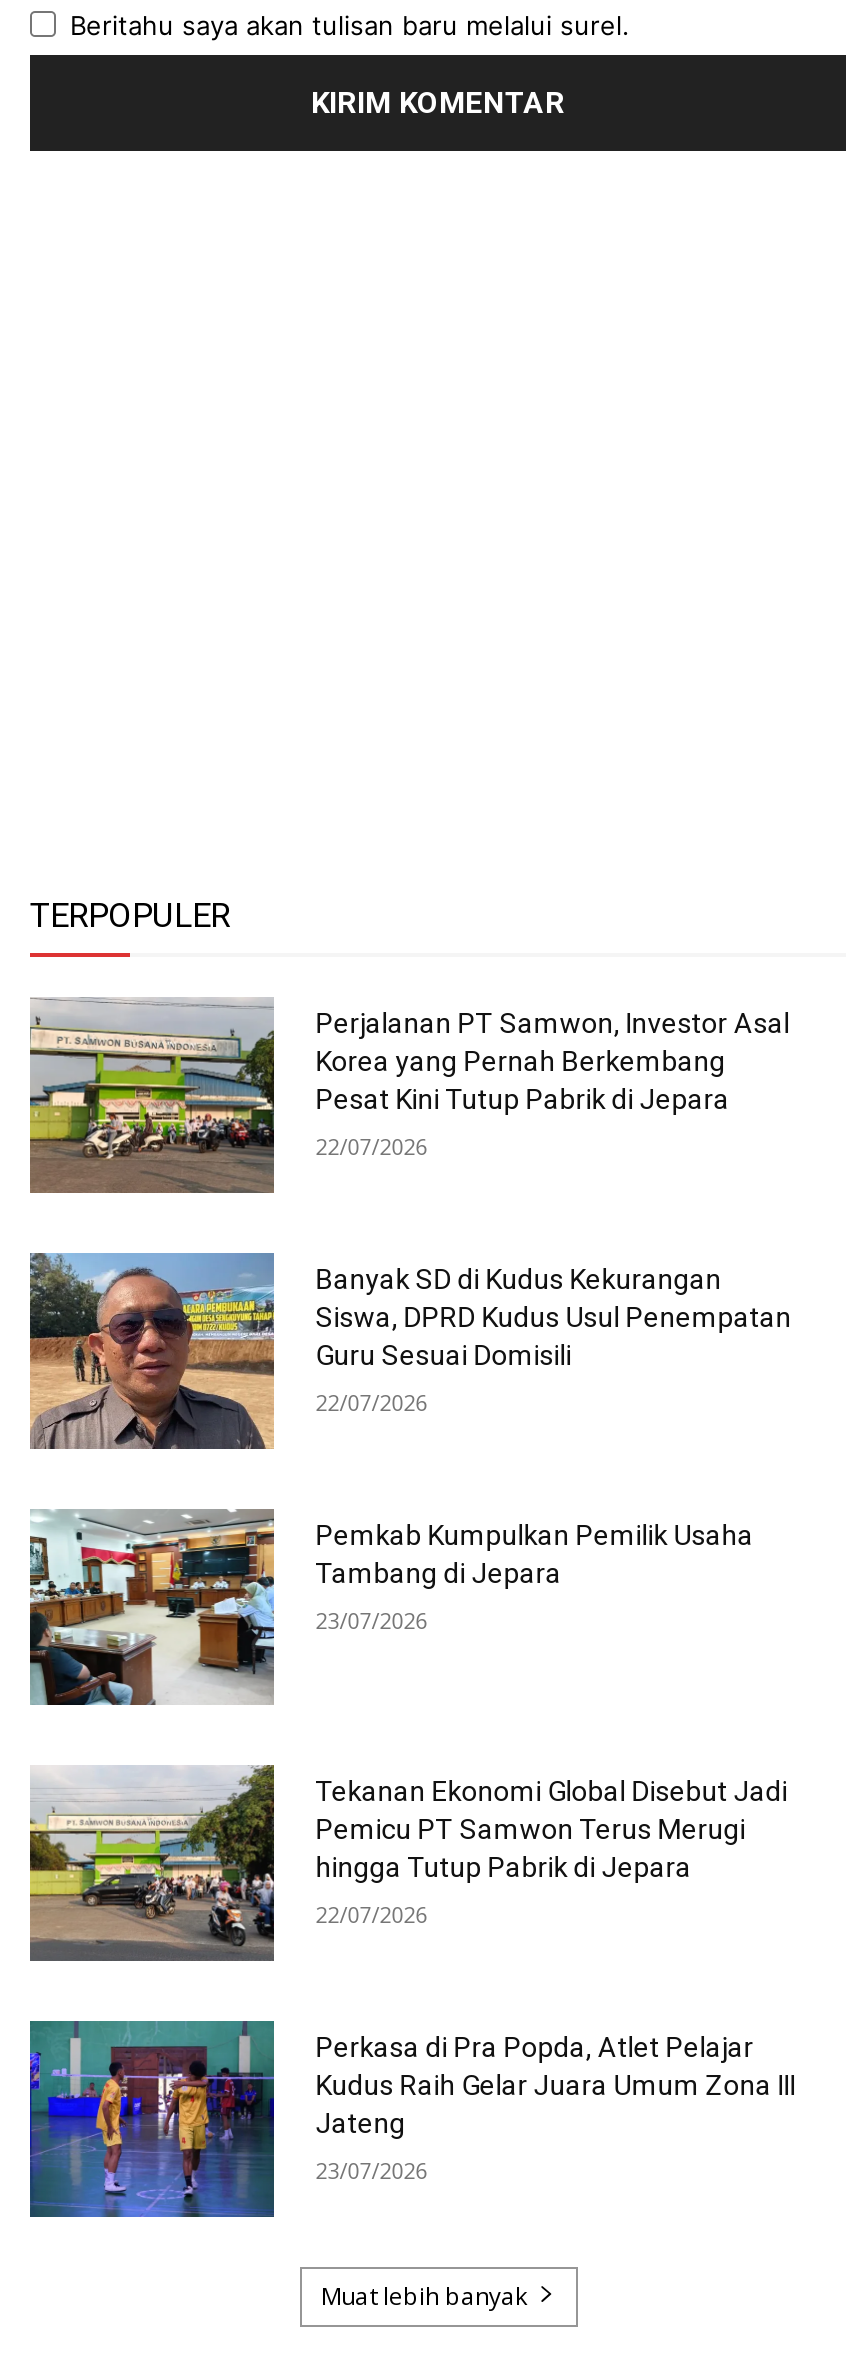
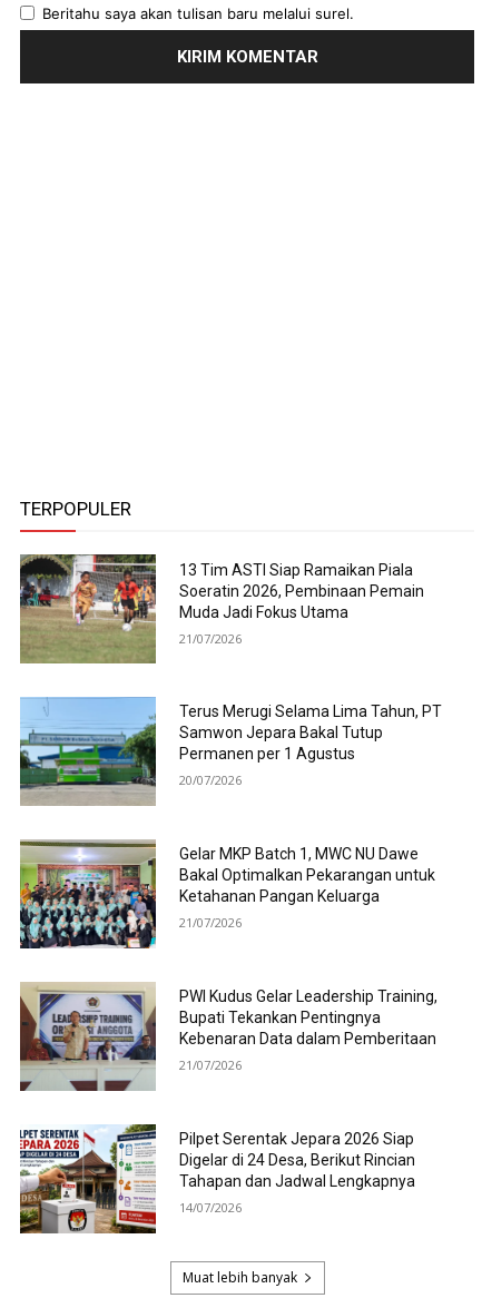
- [image]
- Perjalanan PT Samwon, Investor Asal
- Korea yang Pernah Berkembang
- Pesat Kini Tutup Pabrik di Jepara
+ [image]
+ 13 Tim ASTI Siap Ramaikan Piala
+ Soeratin 2026, Pembinaan Pemain
+ Muda Jadi Fokus Utama

- 22/07/2026
+ 21/07/2026

- [image]
- Banyak SD di Kudus Kekurangan
- Siswa, DPRD Kudus Usul Penempatan
- Guru Sesuai Domisili
+ [image]
+ Terus Merugi Selama Lima Tahun, PT
+ Samwon Jepara Bakal Tutup
+ Permanen per 1 Agustus

- 22/07/2026
+ 20/07/2026

- [image]
- Pemkab Kumpulkan Pemilik Usaha
- Tambang di Jepara
+ [image]
+ Gelar MKP Batch 1, MWC NU Dawe
+ Bakal Optimalkan Pekarangan untuk
+ Ketahanan Pangan Keluarga

- 23/07/2026
+ 21/07/2026

- [image]
- Tekanan Ekonomi Global Disebut Jadi
- Pemicu PT Samwon Terus Merugi
- hingga Tutup Pabrik di Jepara
+ [image]
+ PWI Kudus Gelar Leadership Training,
+ Bupati Tekankan Pentingnya
+ Kebenaran Data dalam Pemberitaan

- 22/07/2026
+ 21/07/2026

- [image]
- Perkasa di Pra Popda, Atlet Pelajar
- Kudus Raih Gelar Juara Umum Zona III
- Jateng
+ [image]
+ Pilpet Serentak Jepara 2026 Siap
+ Digelar di 24 Desa, Berikut Rincian
+ Tahapan dan Jadwal Lengkapnya

- 23/07/2026
+ 14/07/2026
